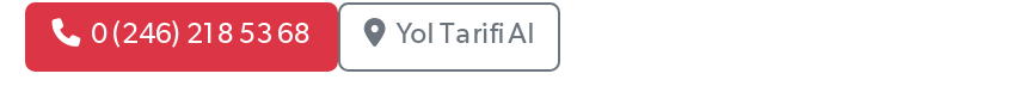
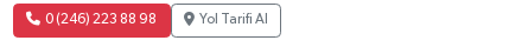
- 0 (246) 218 53 68
+ 0 (246) 223 88 98
